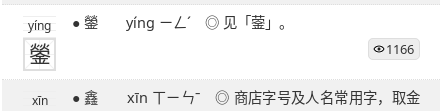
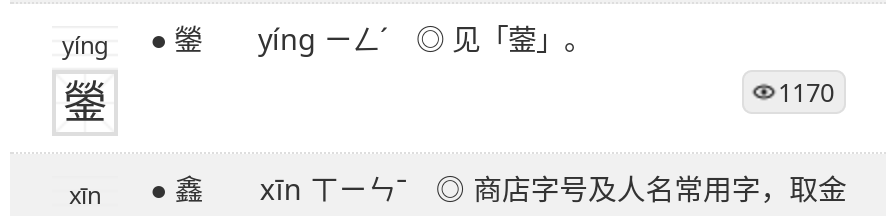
- 1166
+ 1170
